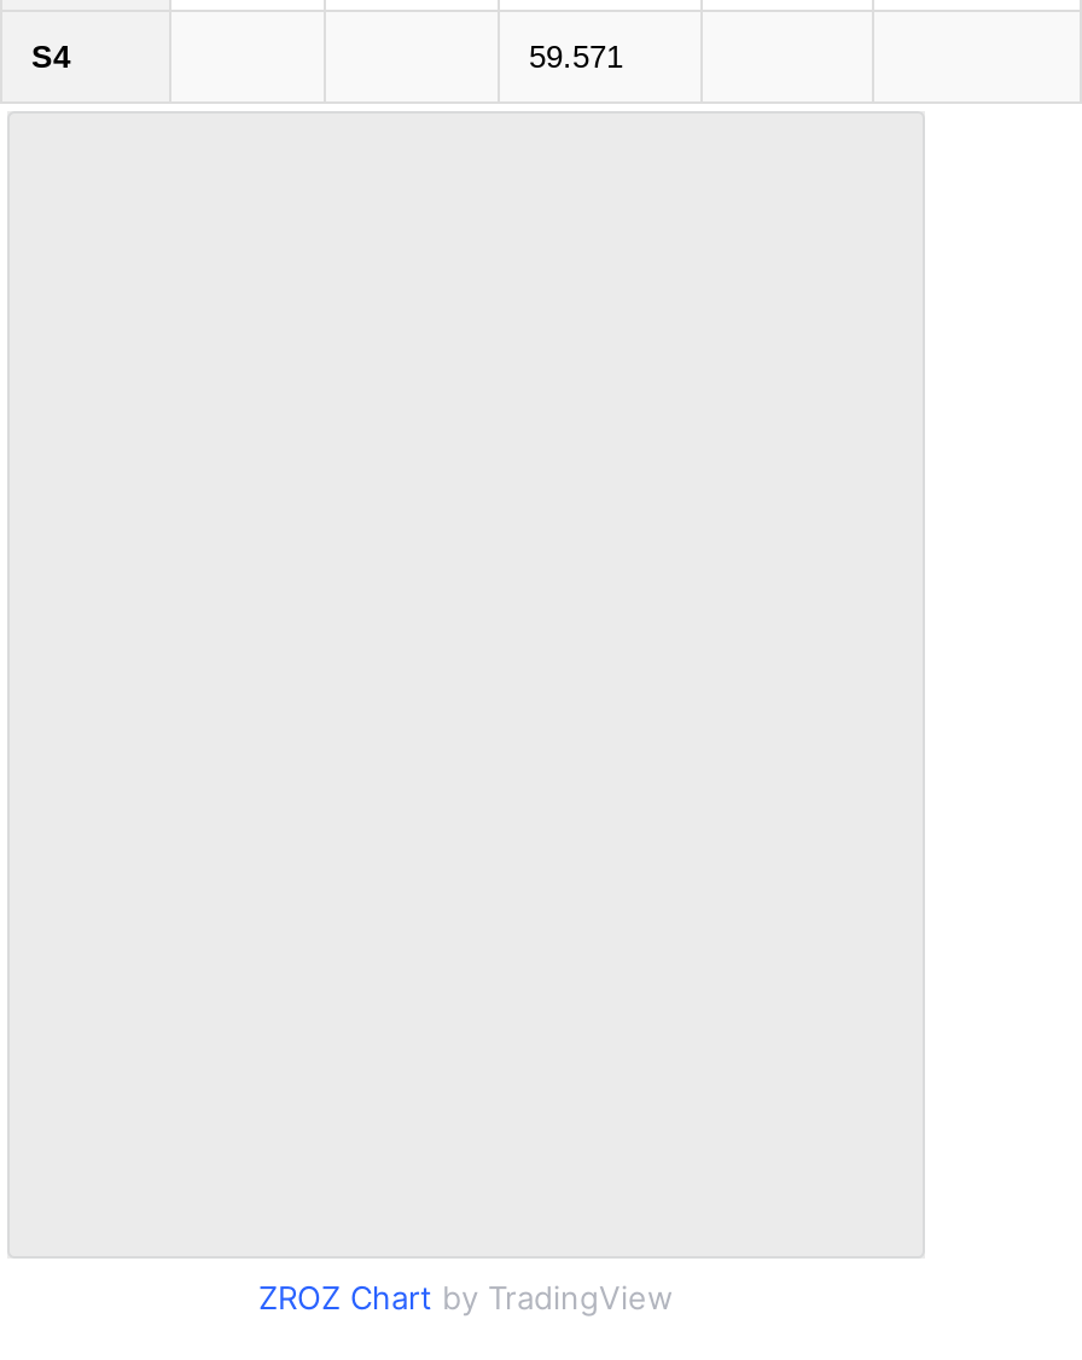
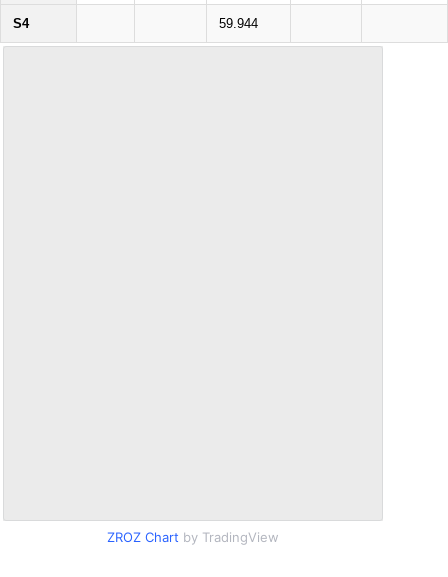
- 59.571
+ 59.944
